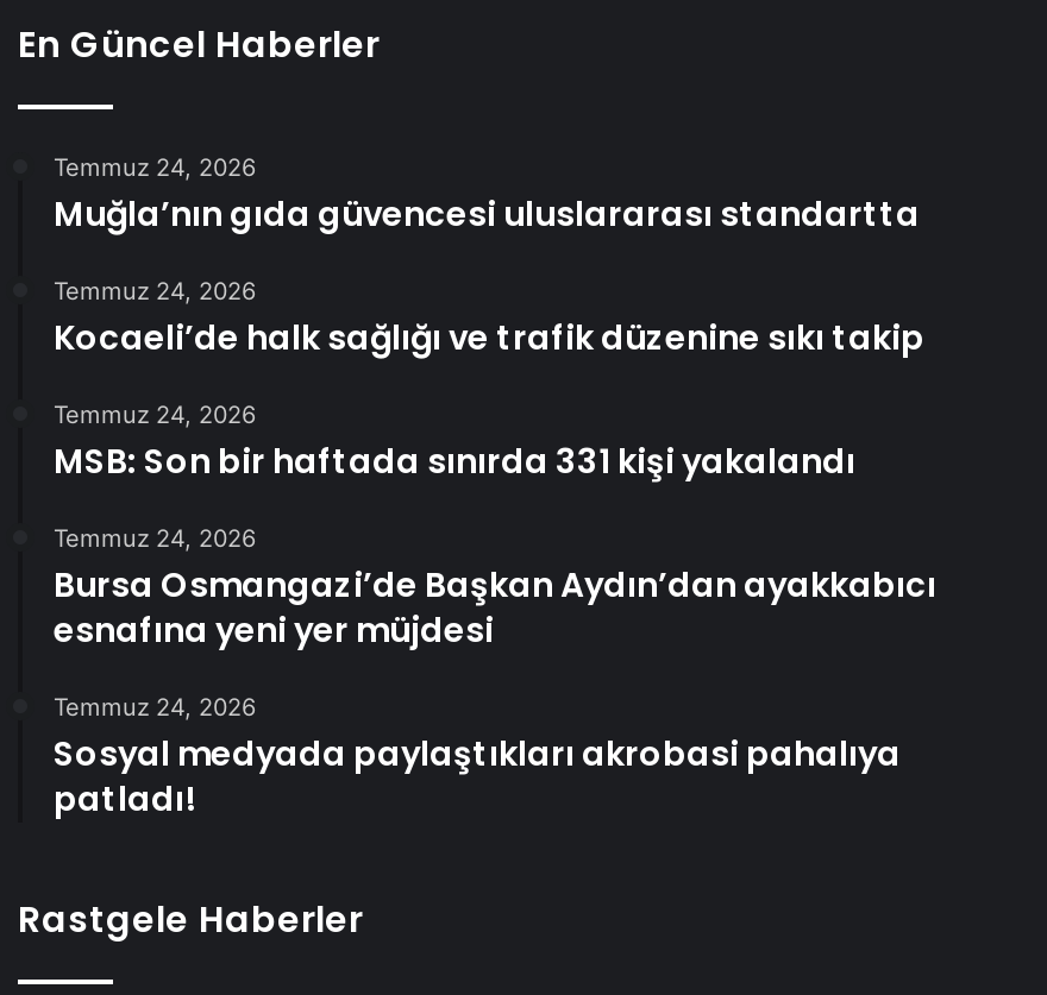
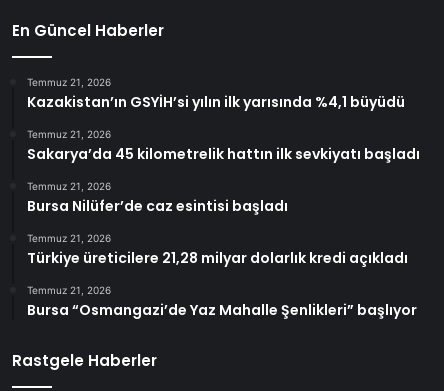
- Temmuz 24, 2026
- Muğla’nın gıda güvencesi uluslararası standartta
+ Temmuz 21, 2026
+ Kazakistan’ın GSYİH’si yılın ilk yarısında %4,1 büyüdü

- Temmuz 24, 2026
- Kocaeli’de halk sağlığı ve trafik düzenine sıkı takip
+ Temmuz 21, 2026
+ Sakarya’da 45 kilometrelik hattın ilk sevkiyatı başladı

- Temmuz 24, 2026
- MSB: Son bir haftada sınırda 331 kişi yakalandı
+ Temmuz 21, 2026
+ Bursa Nilüfer’de caz esintisi başladı

- Temmuz 24, 2026
- Bursa Osmangazi’de Başkan Aydın’dan ayakkabıcı
- esnafına yeni yer müjdesi
+ Temmuz 21, 2026
+ Türkiye üreticilere 21,28 milyar dolarlık kredi açıkladı

- Temmuz 24, 2026
- Sosyal medyada paylaştıkları akrobasi pahalıya
- patladı!
+ Temmuz 21, 2026
+ Bursa “Osmangazi’de Yaz Mahalle Şenlikleri” başlıyor
